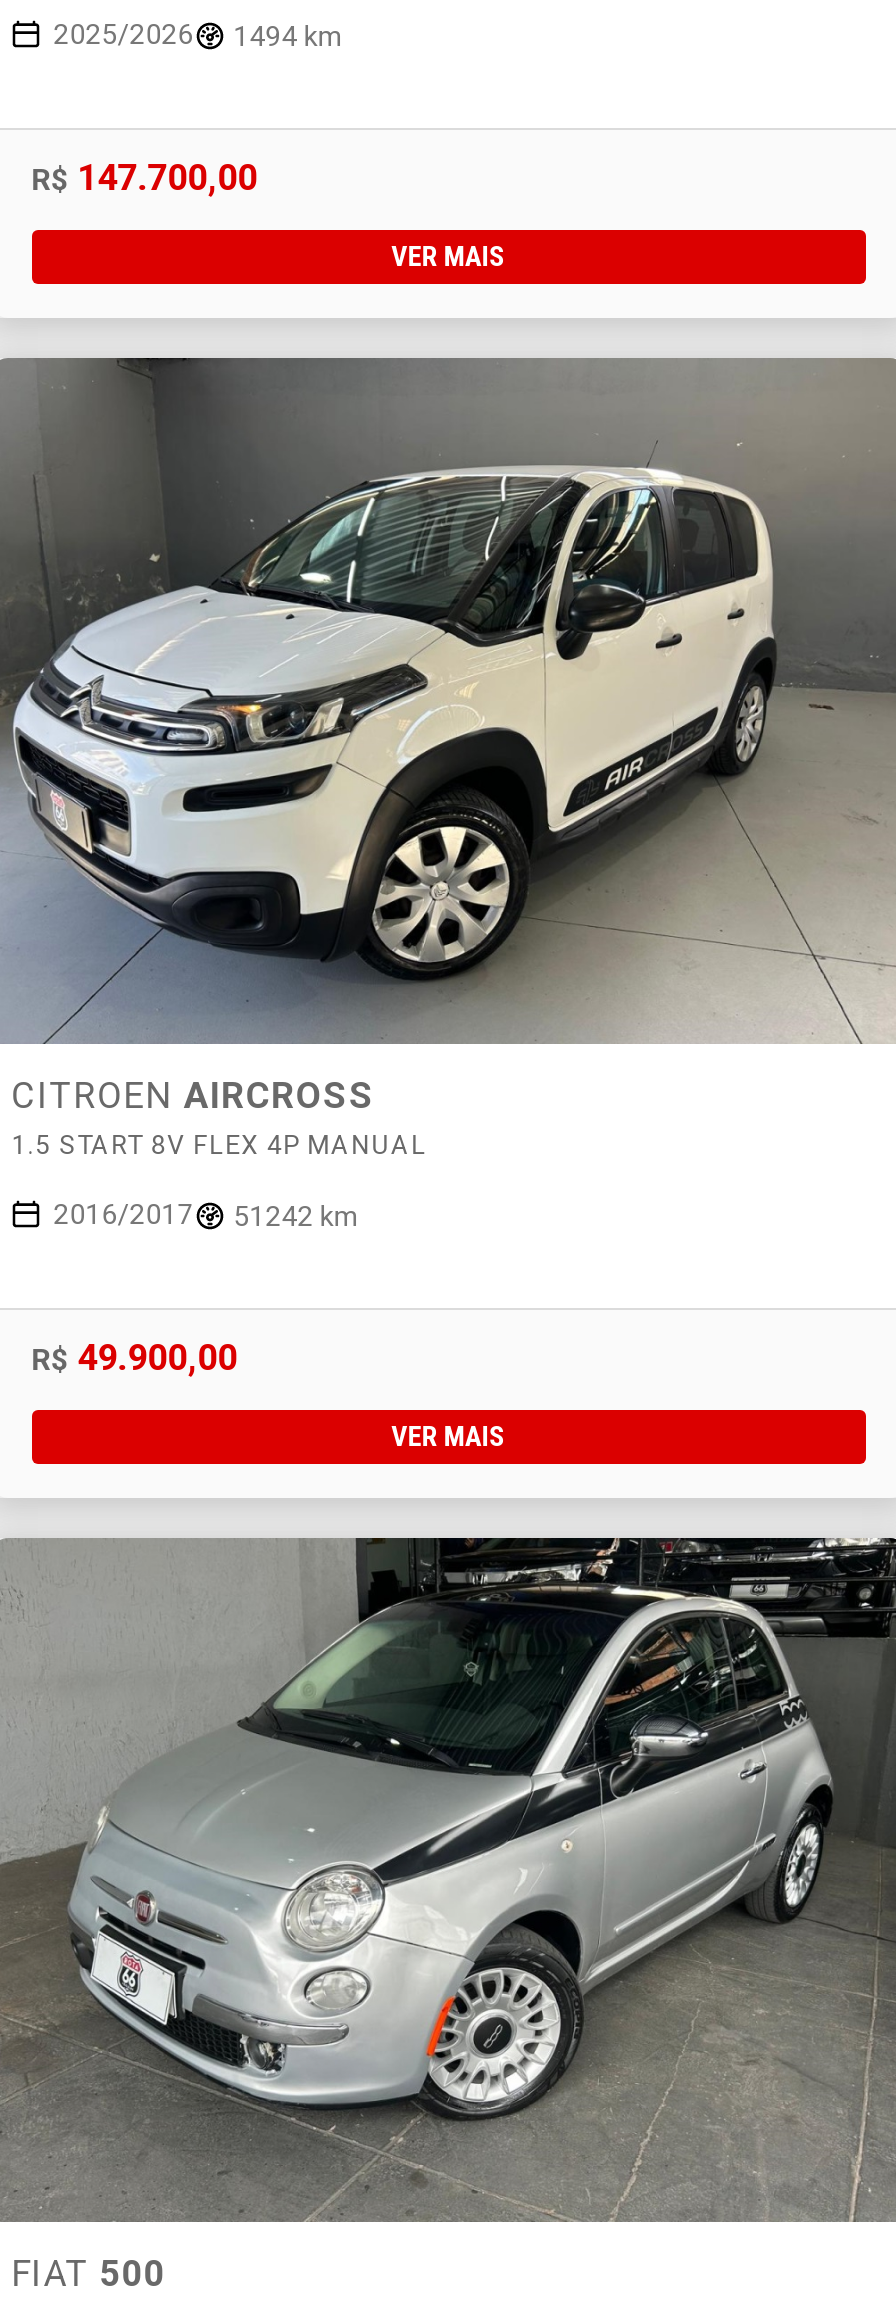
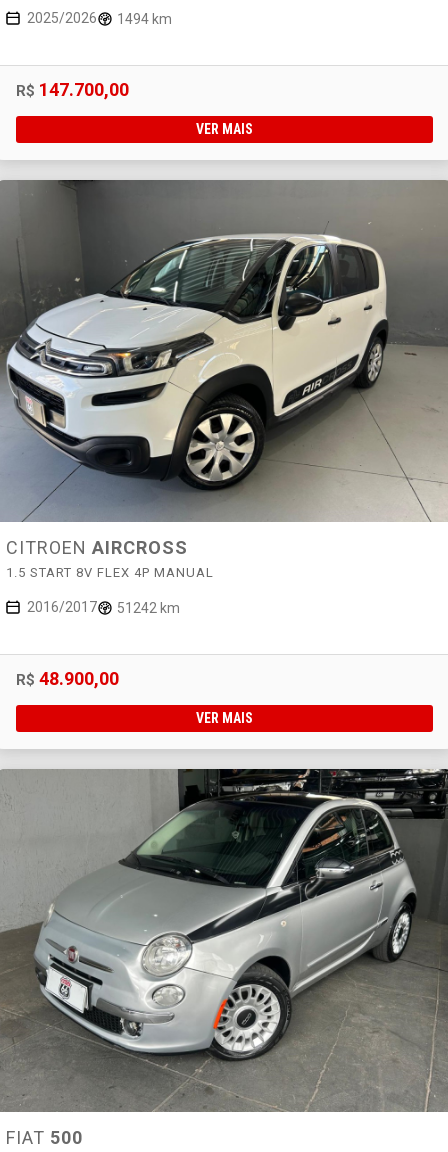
- R$49.900,00
+ R$48.900,00
